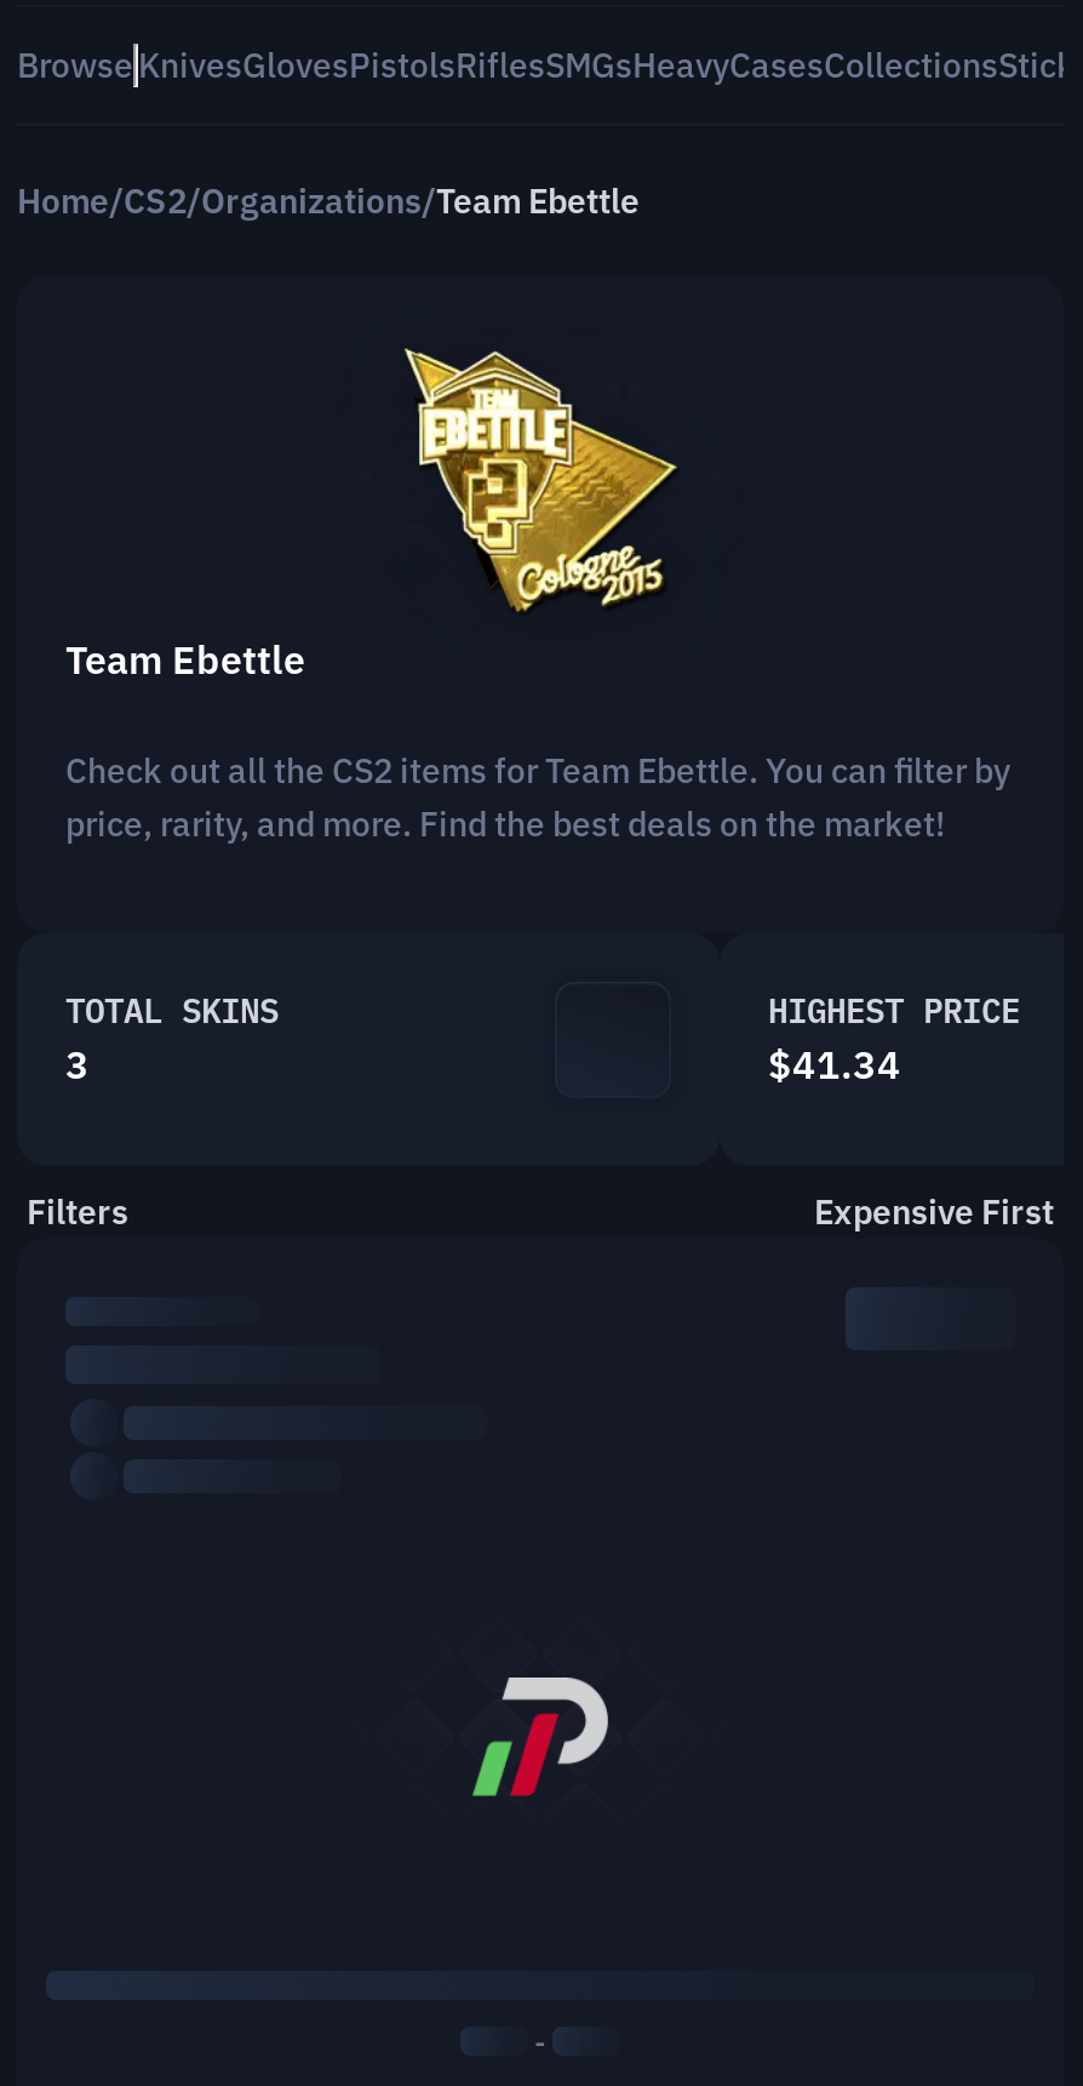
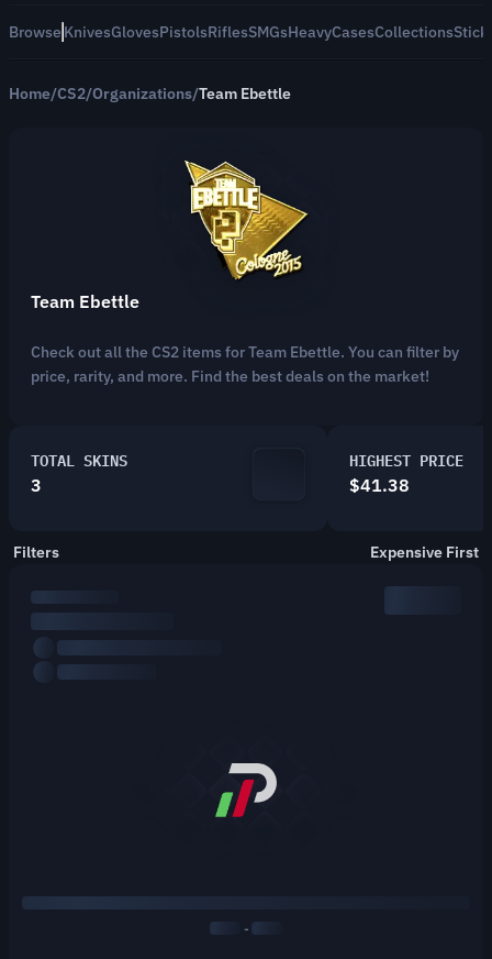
- $41.34
+ $41.38
